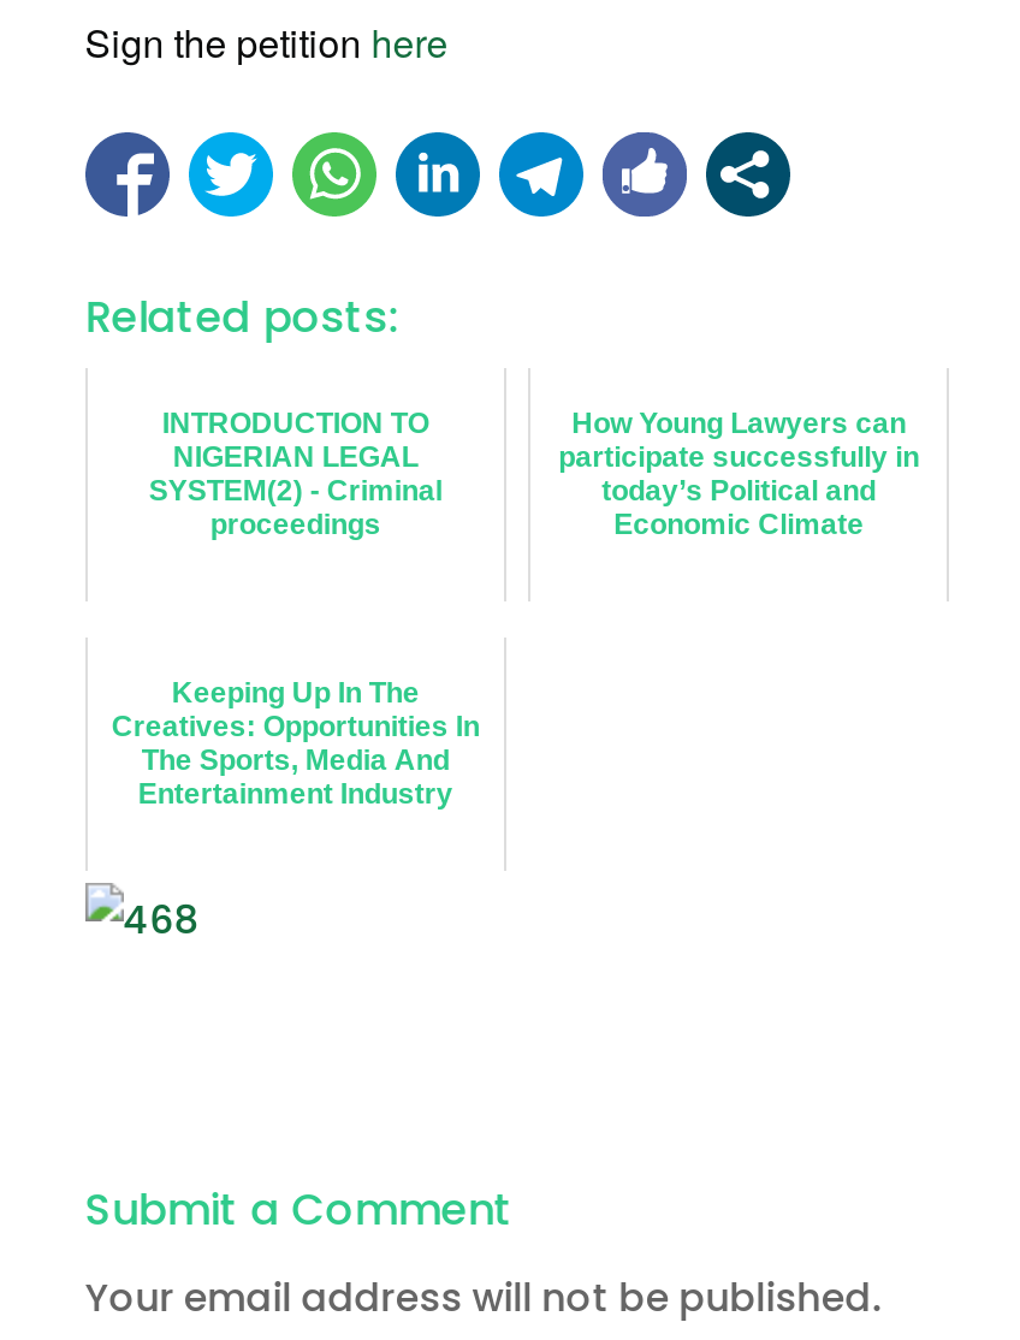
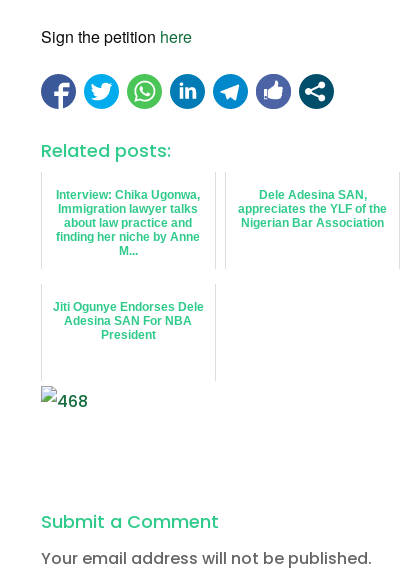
- INTRODUCTION TO
- NIGERIAN LEGAL
- SYSTEM(2) - Criminal
- proceedings
+ Interview: Chika Ugonwa,
+ Immigration lawyer talks
+ about law practice and
+ finding her niche by Anne
+ M...

- How Young Lawyers can
- participate successfully in
- today’s Political and
- Economic Climate
+ Dele Adesina SAN,
+ appreciates the YLF of the
+ Nigerian Bar Association

- Keeping Up In The
- Creatives: Opportunities In
- The Sports, Media And
- Entertainment Industry
+ Jiti Ogunye Endorses Dele
+ Adesina SAN For NBA
+ President
